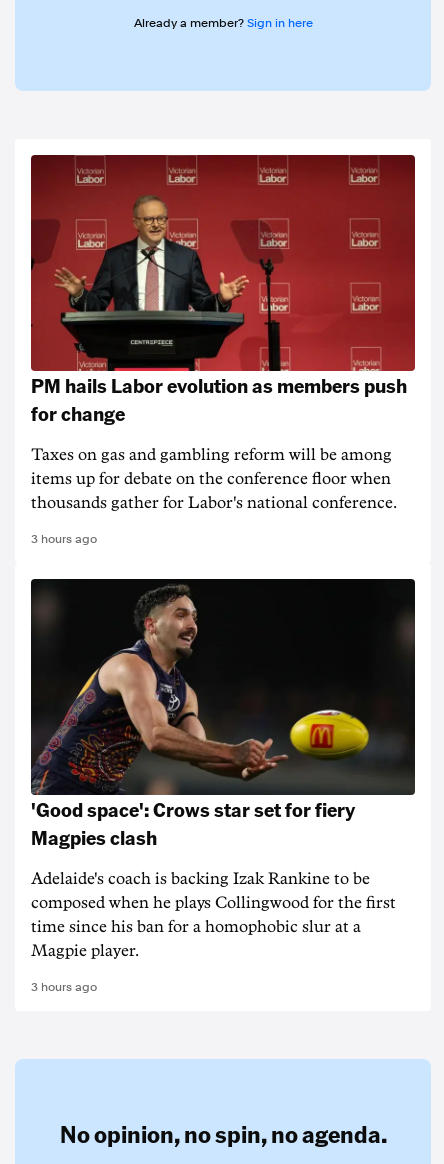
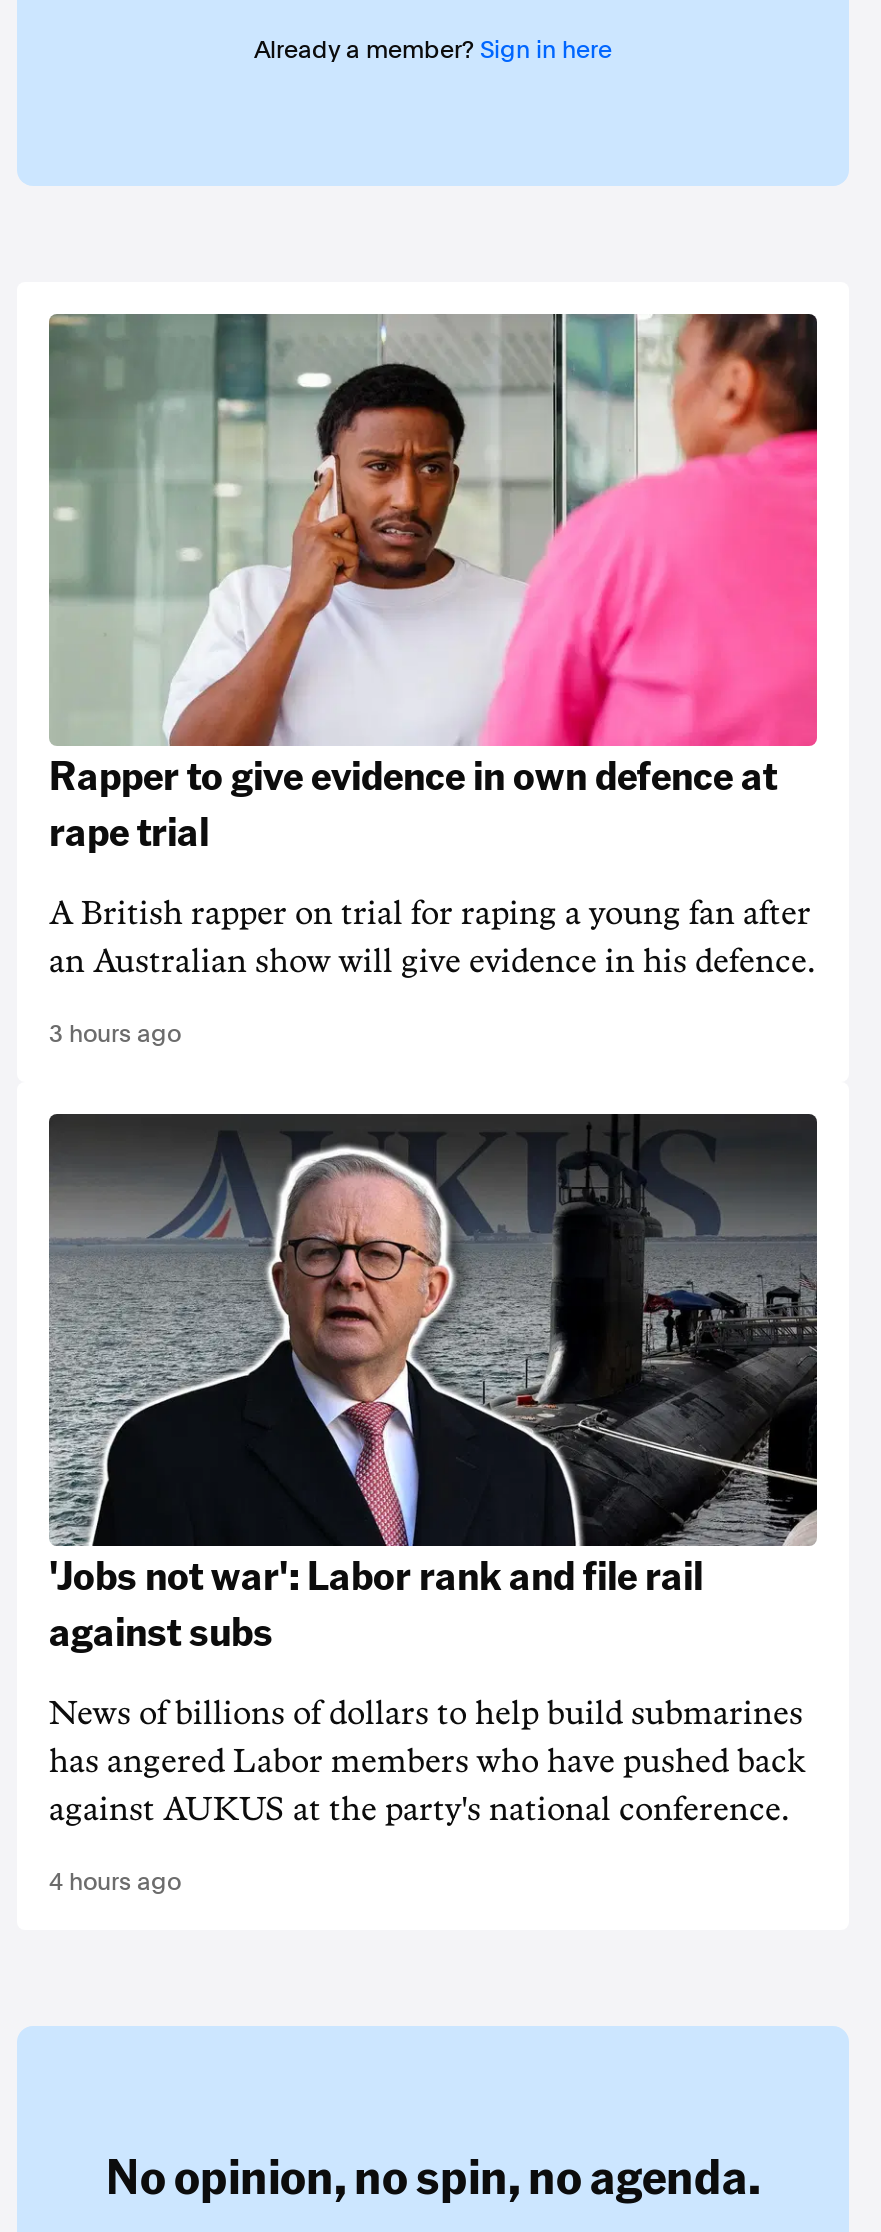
- [image]
- PM hails Labor evolution as members push
- for change
- Taxes on gas and gambling reform will be among
- items up for debate on the conference floor when
- thousands gather for Labor's national conference.
+ [image]
+ Rapper to give evidence in own defence at
+ rape trial
+ A British rapper on trial for raping a young fan after
+ an Australian show will give evidence in his defence.

- [image]
- 'Good space': Crows star set for fiery
- Magpies clash
- Adelaide's coach is backing Izak Rankine to be
- composed when he plays Collingwood for the first
- time since his ban for a homophobic slur at a
- Magpie player.
- 3 hours ago
+ [image]
+ 'Jobs not war': Labor rank and file rail
+ against subs
+ News of billions of dollars to help build submarines
+ has angered Labor members who have pushed back
+ against AUKUS at the party's national conference.
+ 4 hours ago
